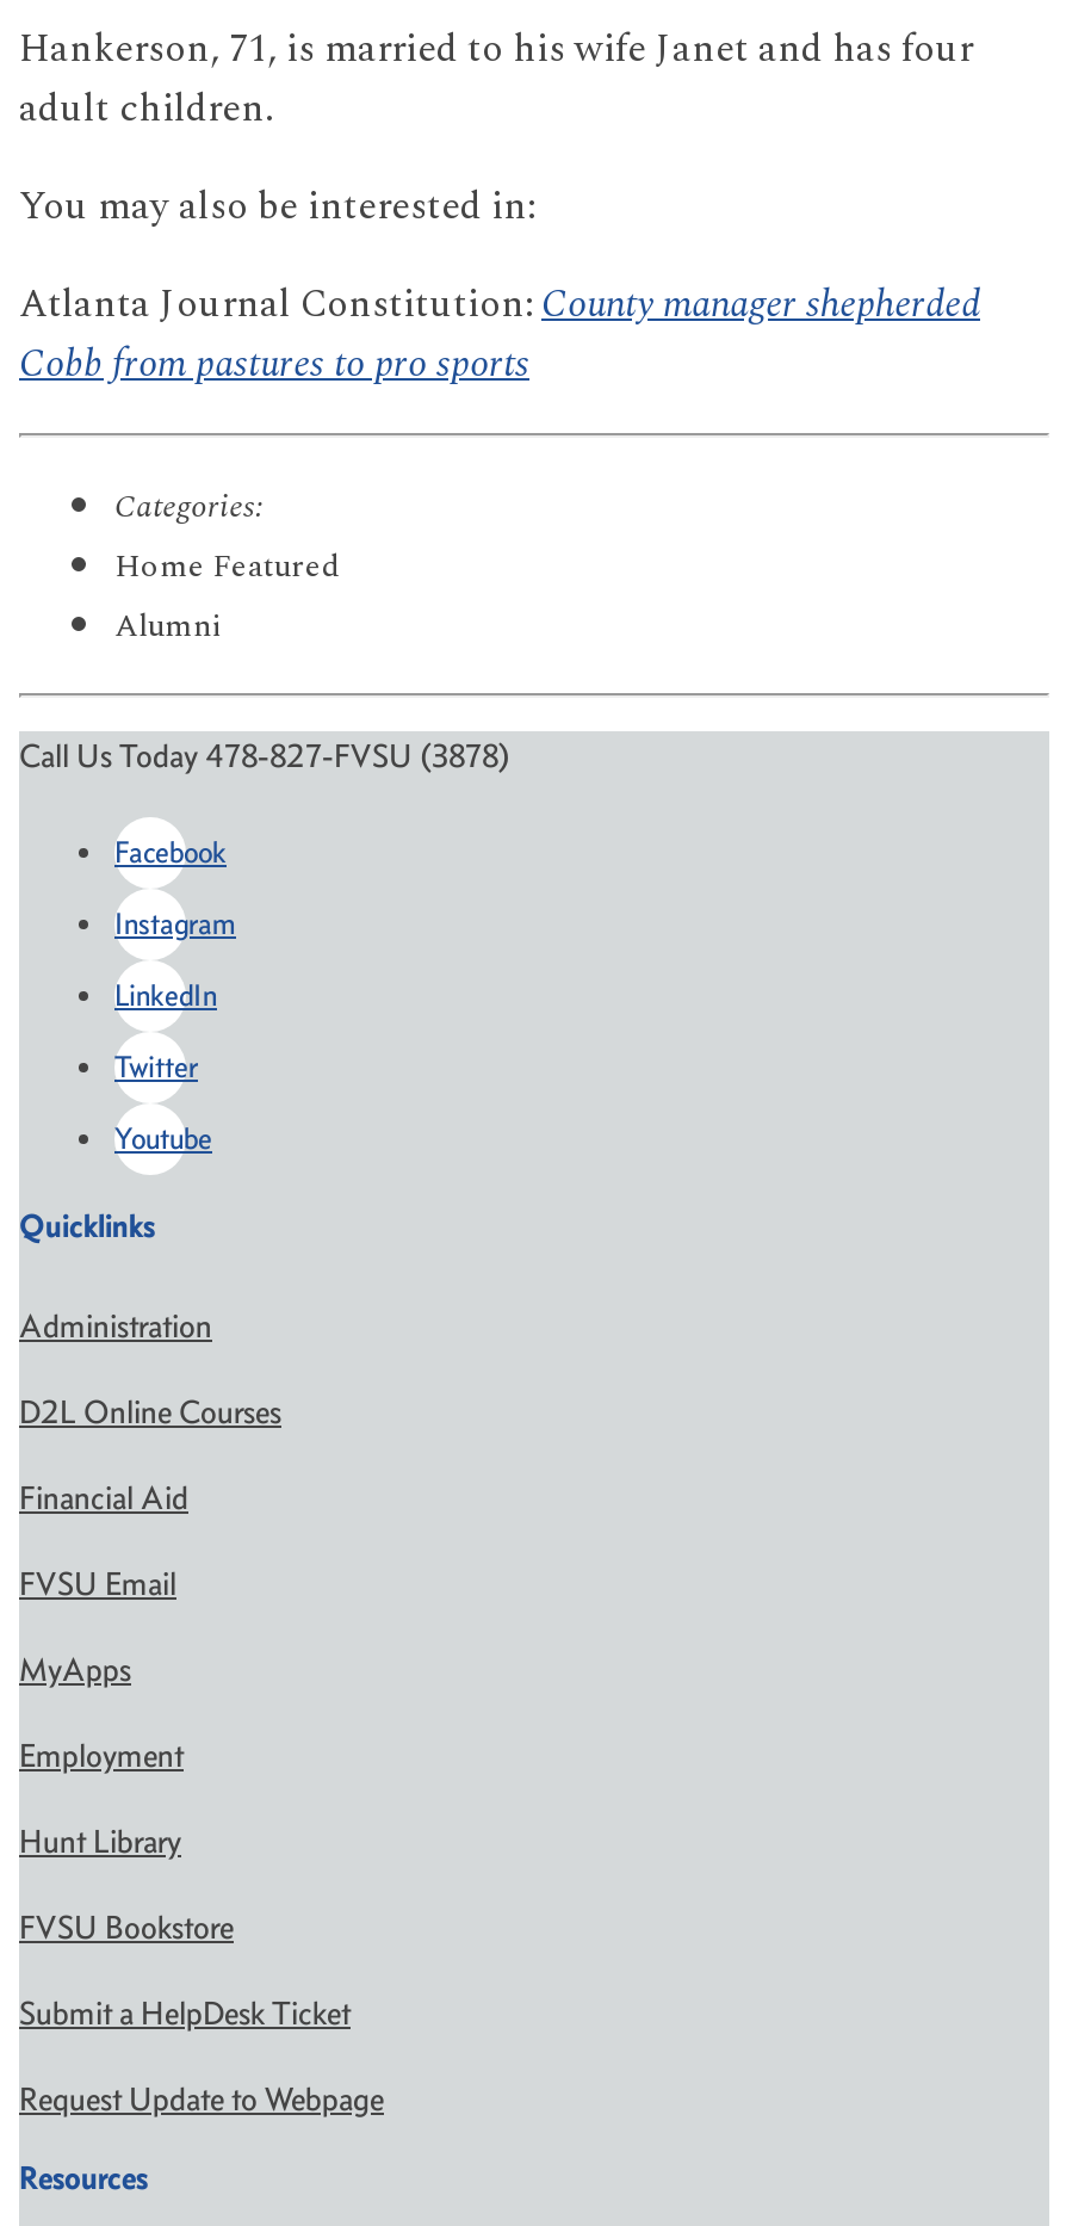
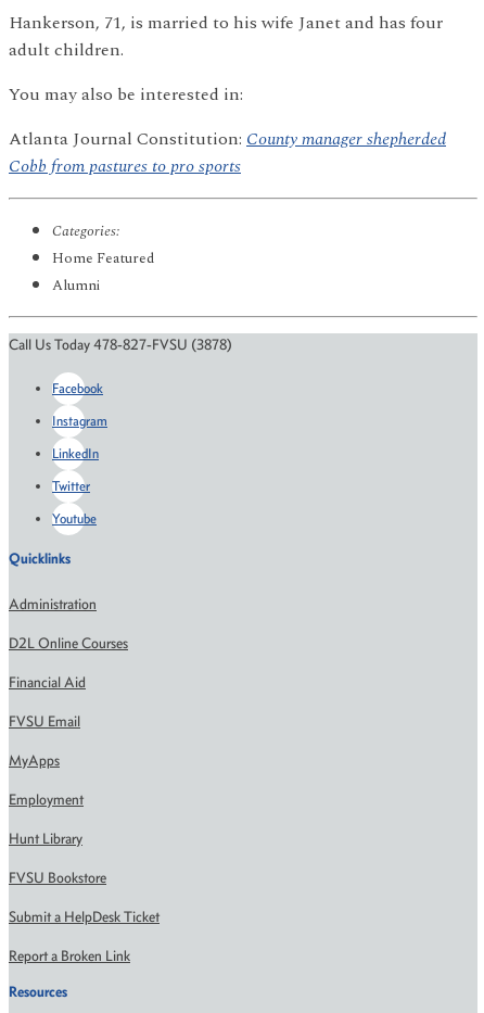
- Request Update to Webpage
+ Report a Broken Link
